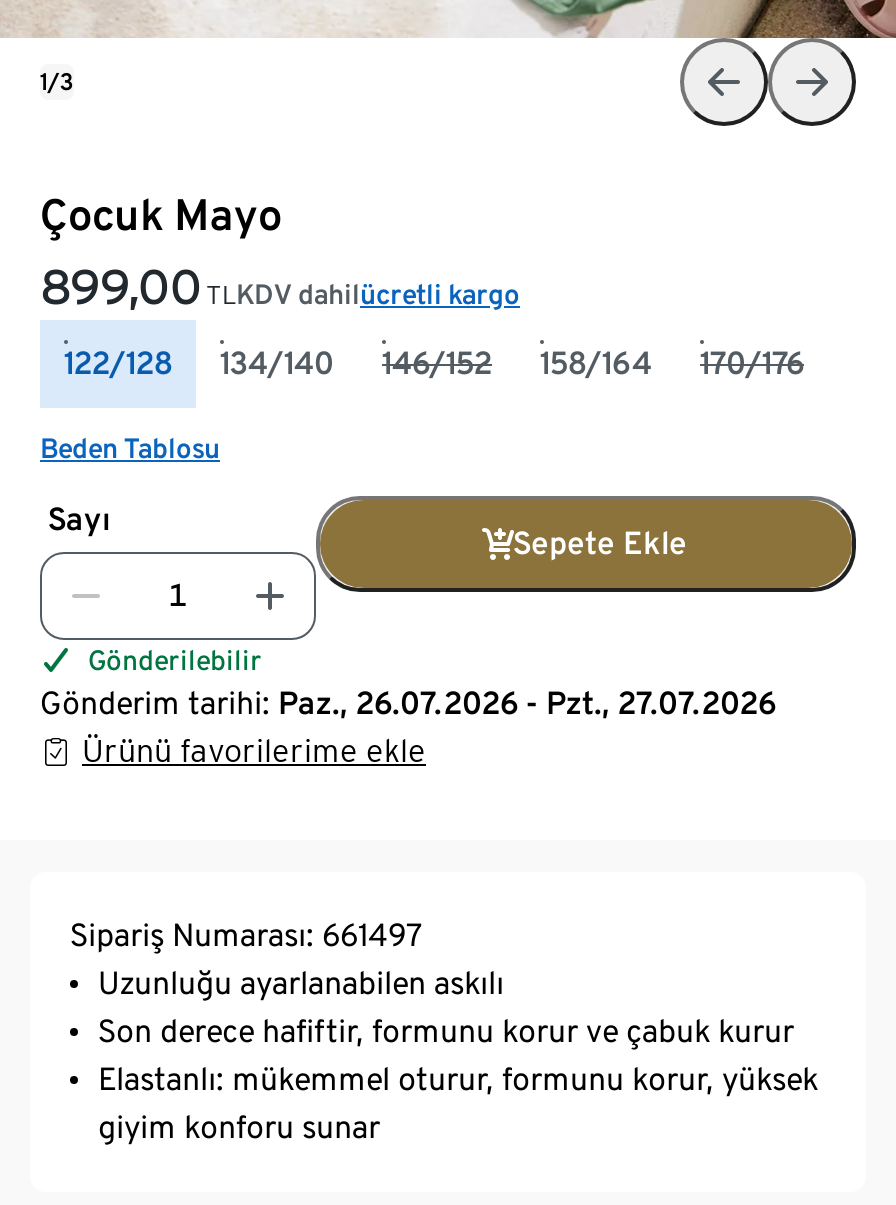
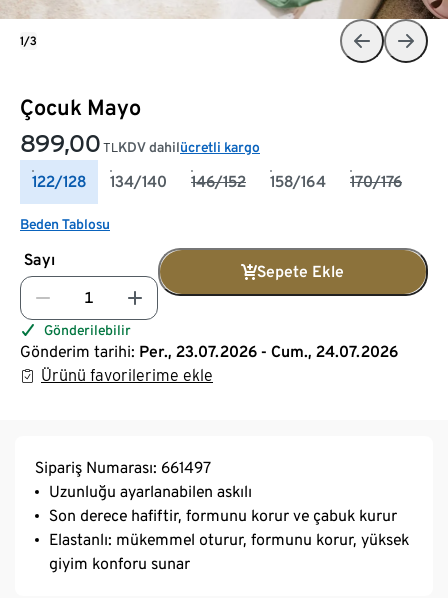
- Gönderim tarihi: Paz., 26.07.2026 - Pzt., 27.07.2026
+ Gönderim tarihi: Per., 23.07.2026 - Cum., 24.07.2026
